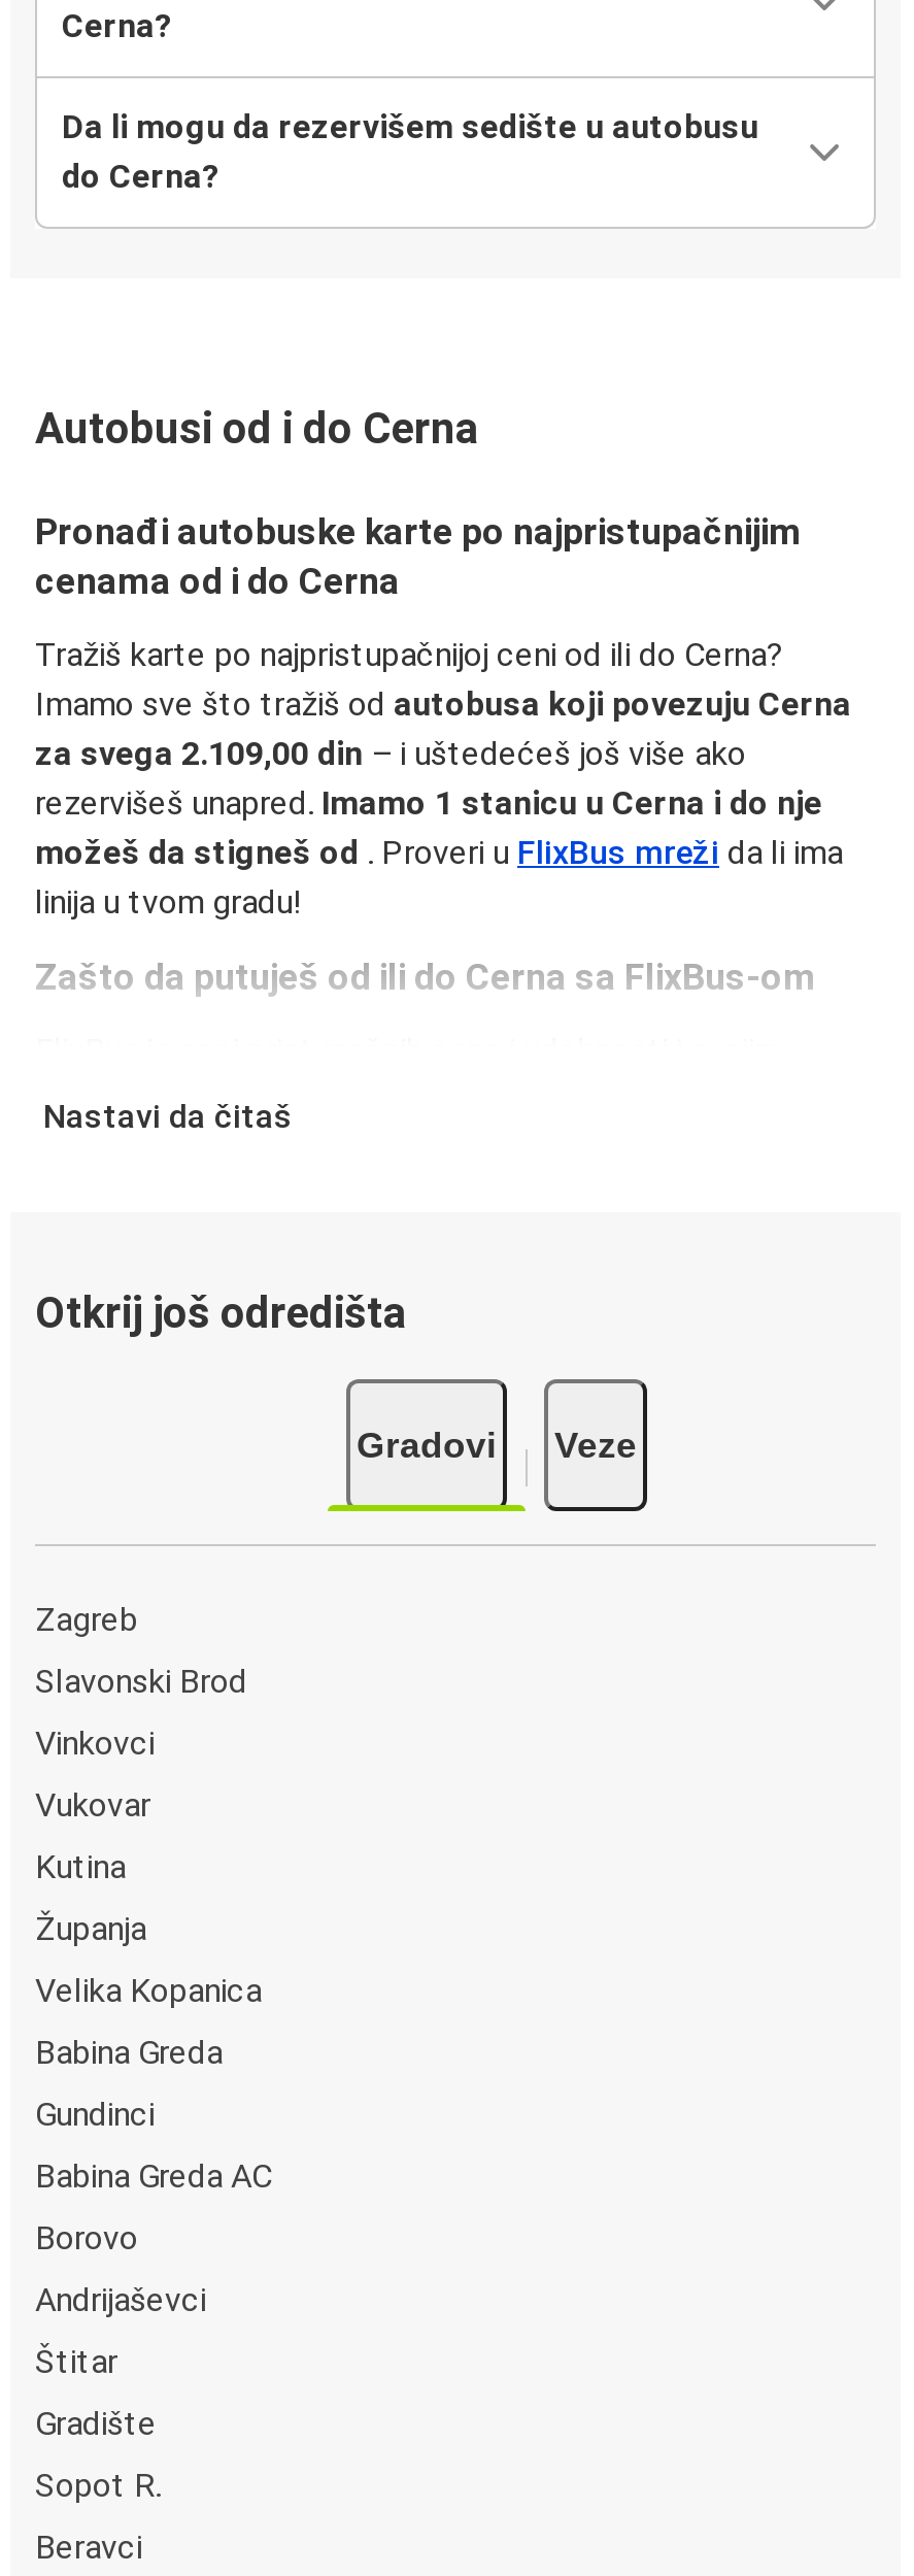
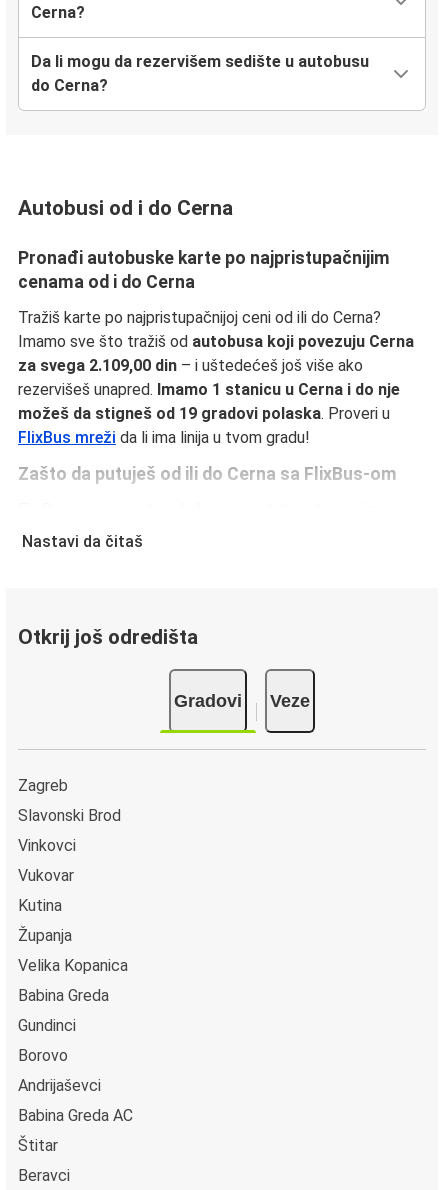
- možeš da stigneš od. Proveri u FlixBus mreži da li ima
- linija u tvom gradu!
+ možeš da stigneš od 19 gradovi polaska. Proveri u
+ FlixBus mreži da li ima linija u tvom gradu!

moved down: Babina Greda AC

- Gradište
- Sopot R.
